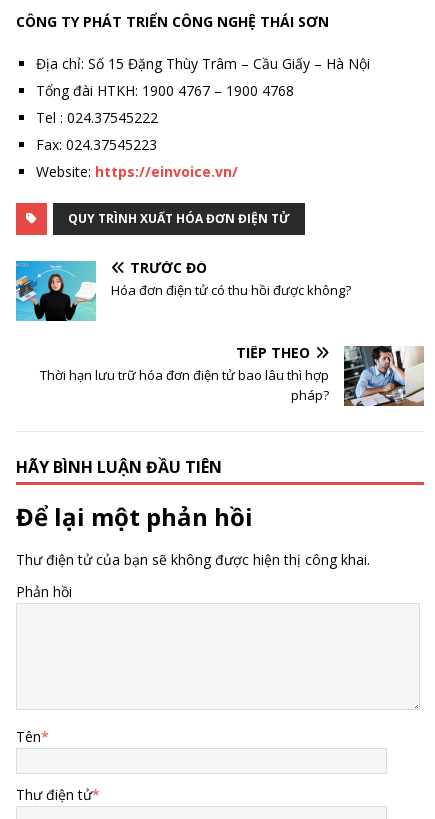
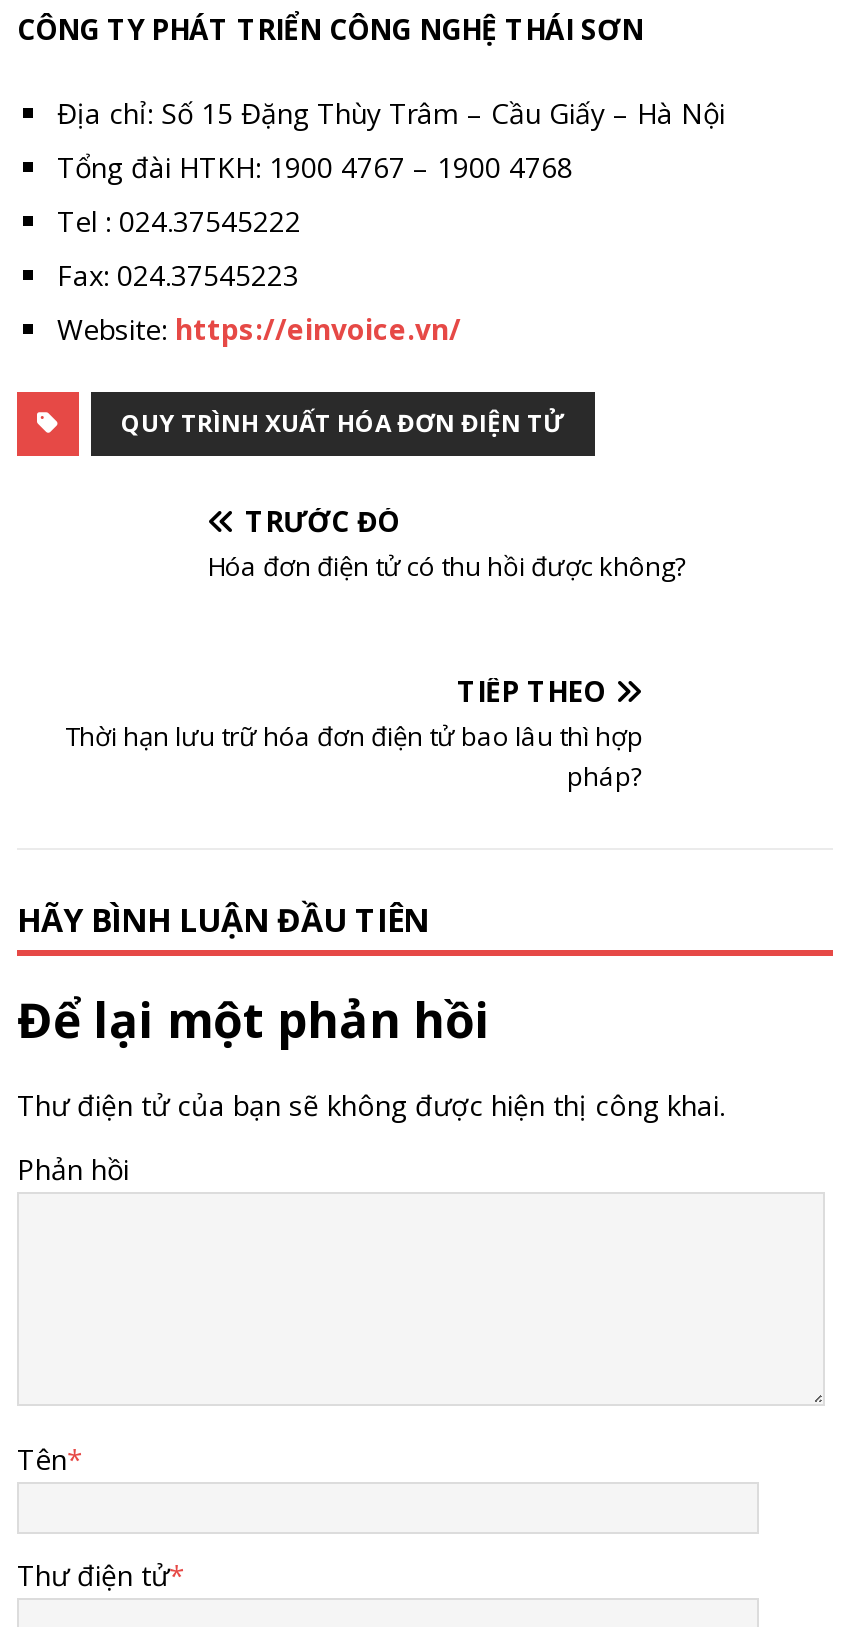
- [image]

- [image]
